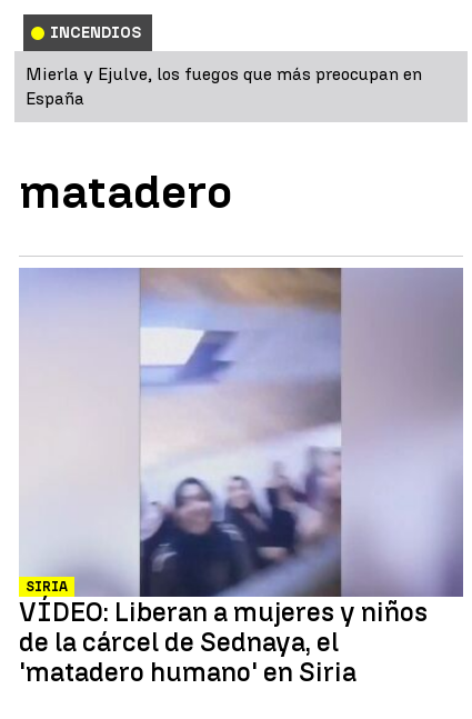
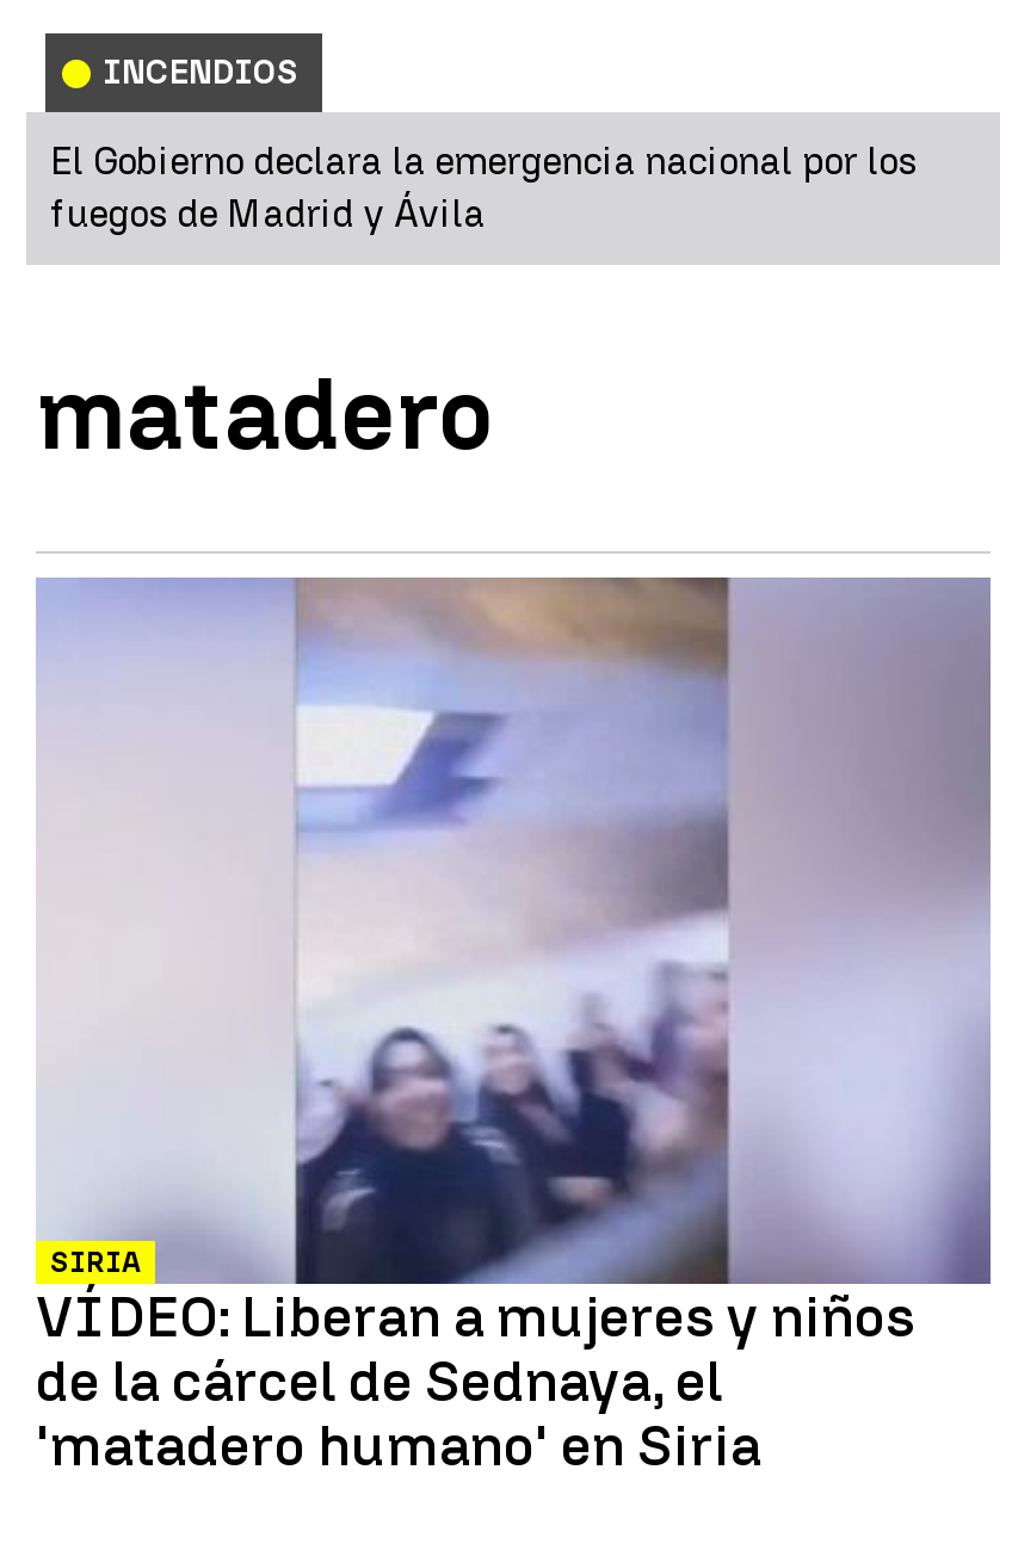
- Mierla y Ejulve, los fuegos que más preocupan en
- España
+ El Gobierno declara la emergencia nacional por los
+ fuegos de Madrid y Ávila
